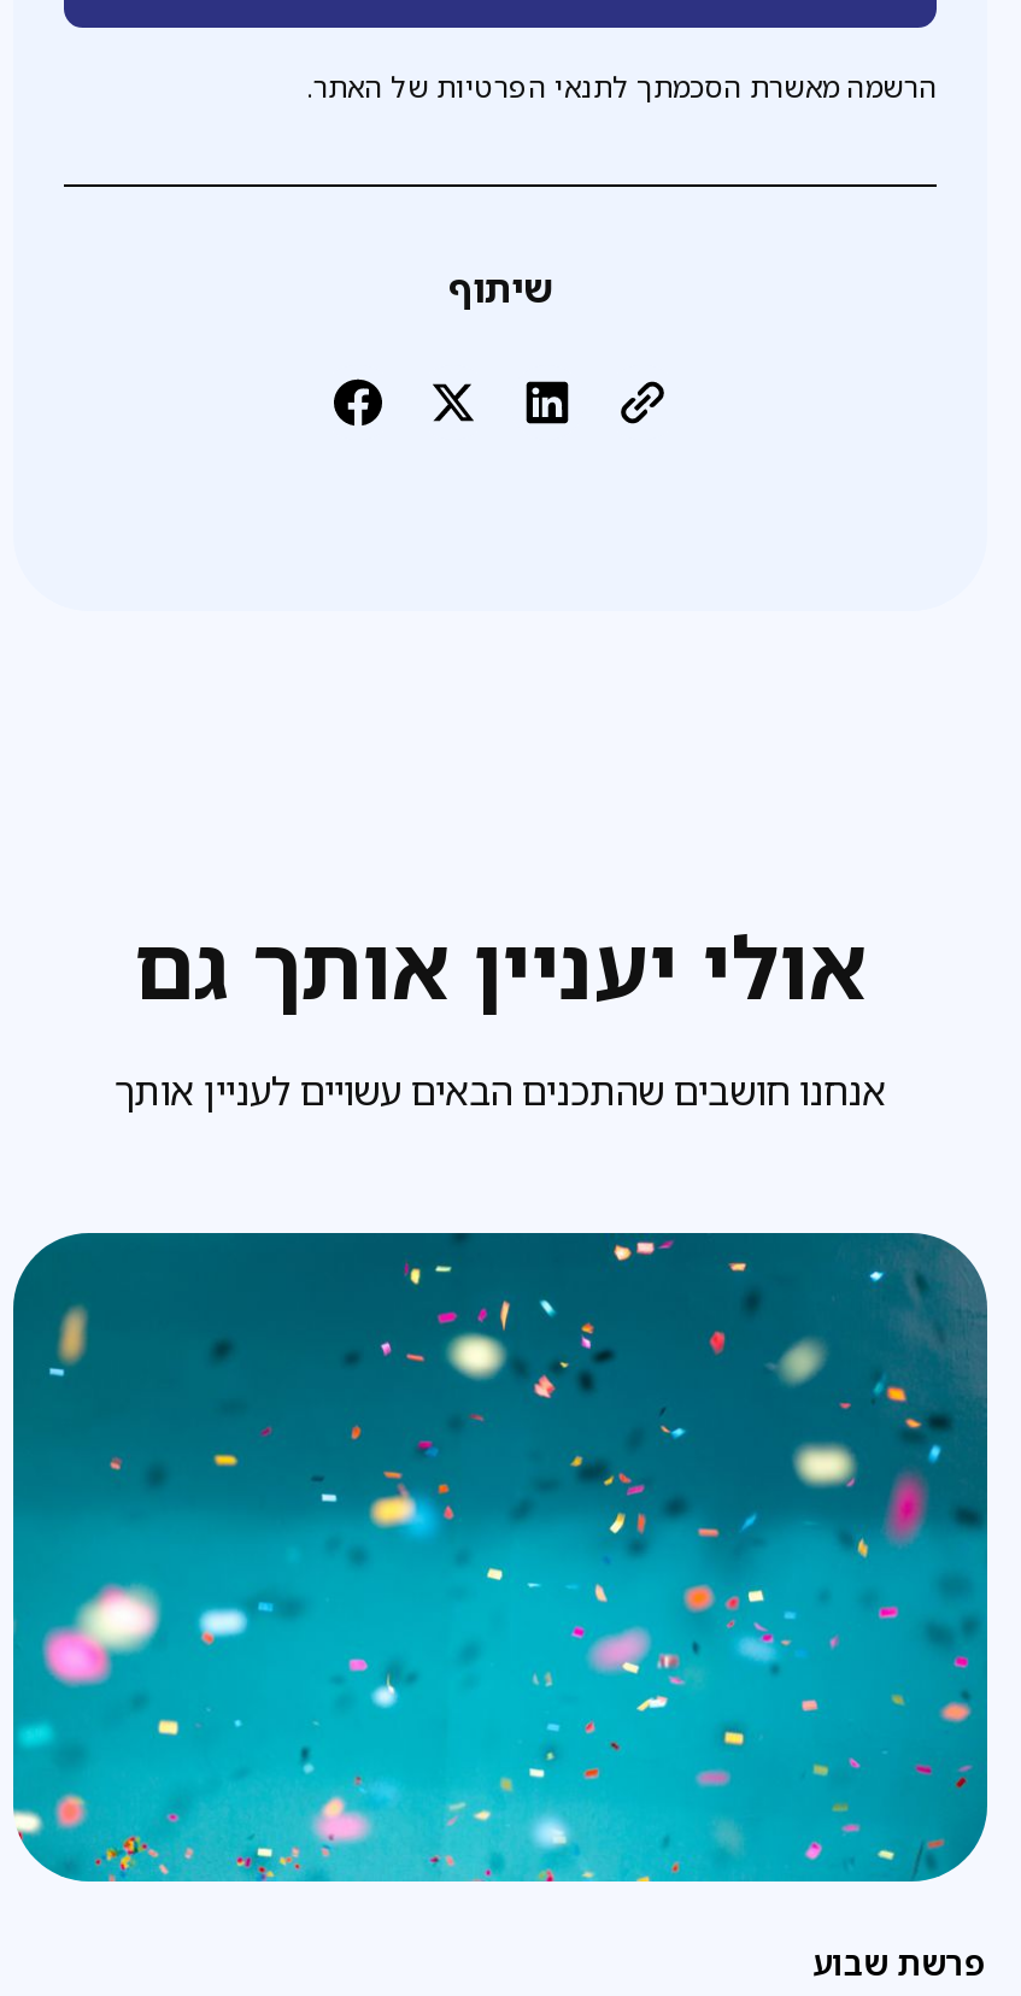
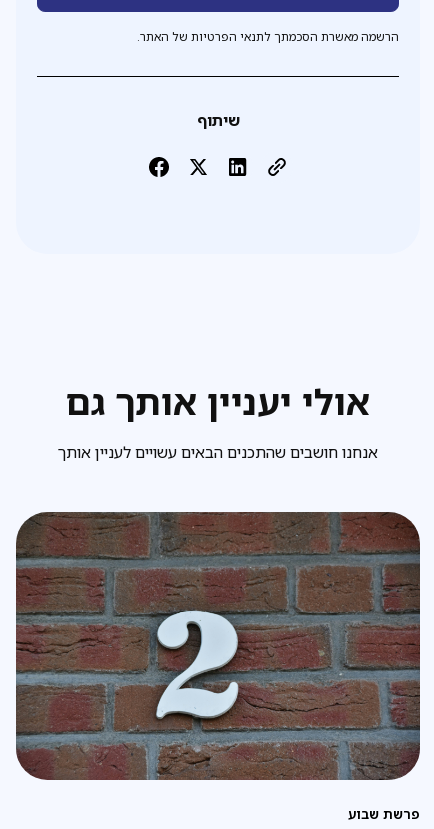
- [image]
+ [image]
